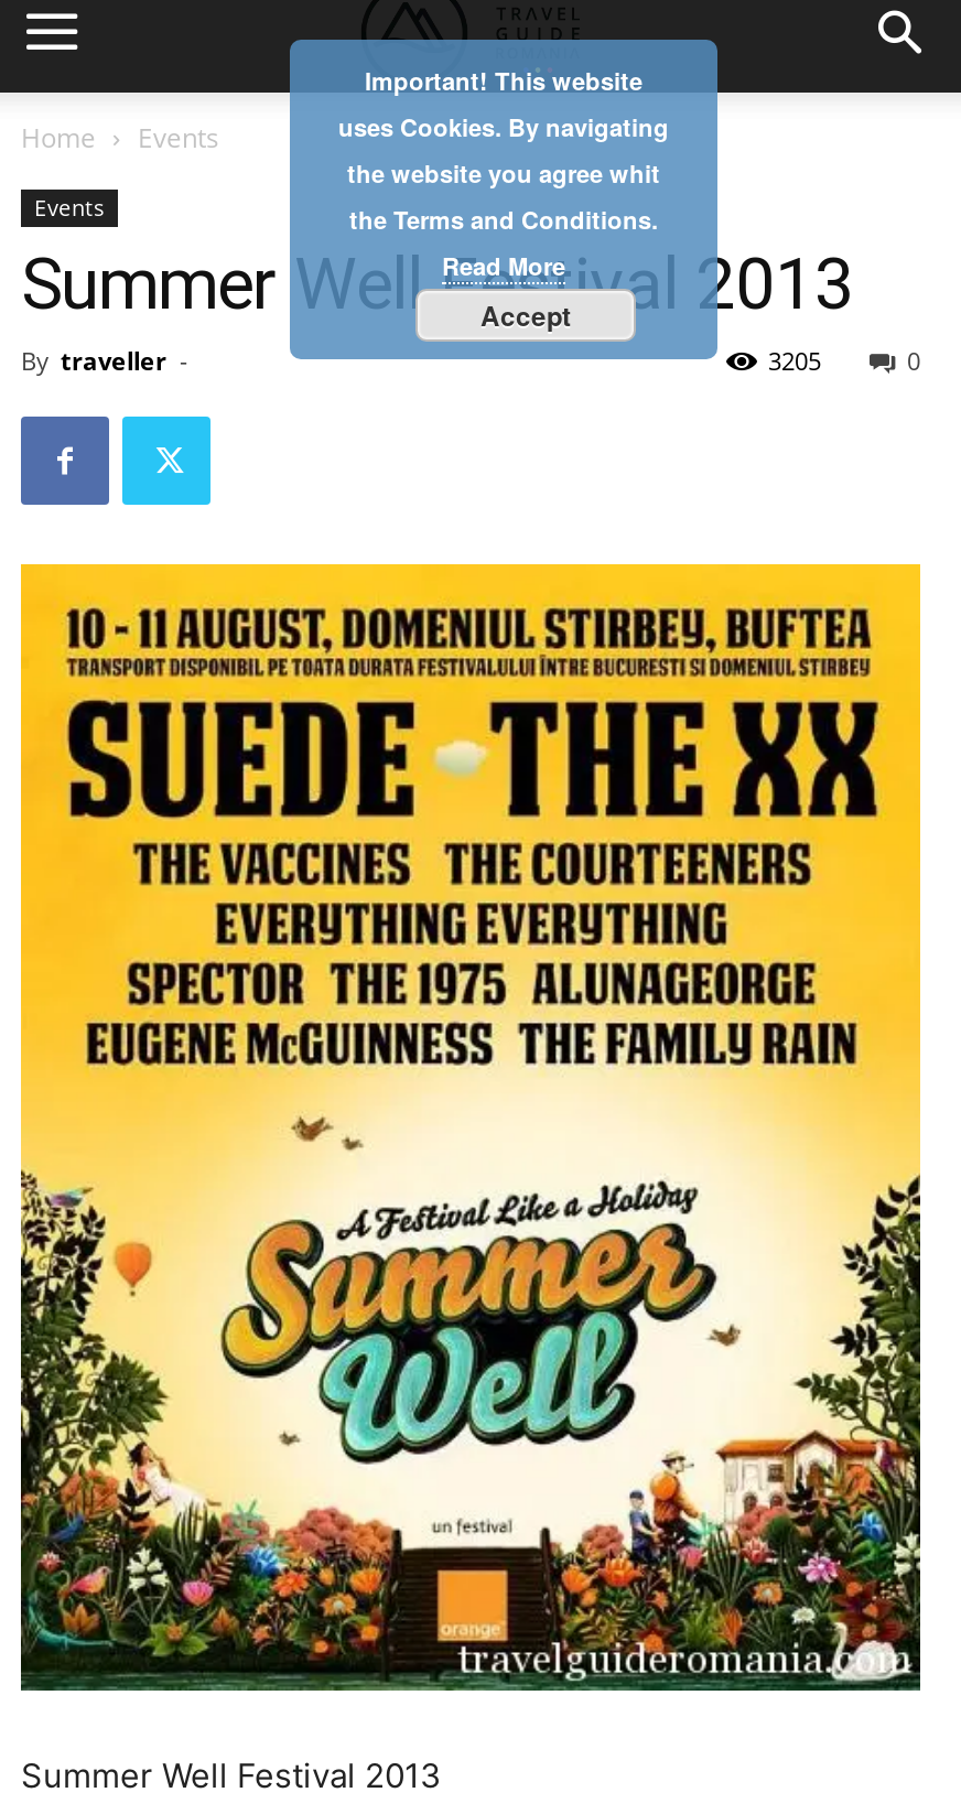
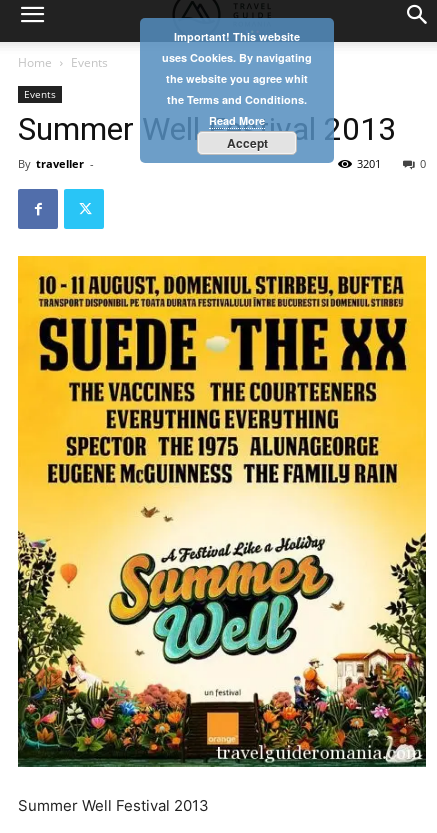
- 3205
+ 3201
